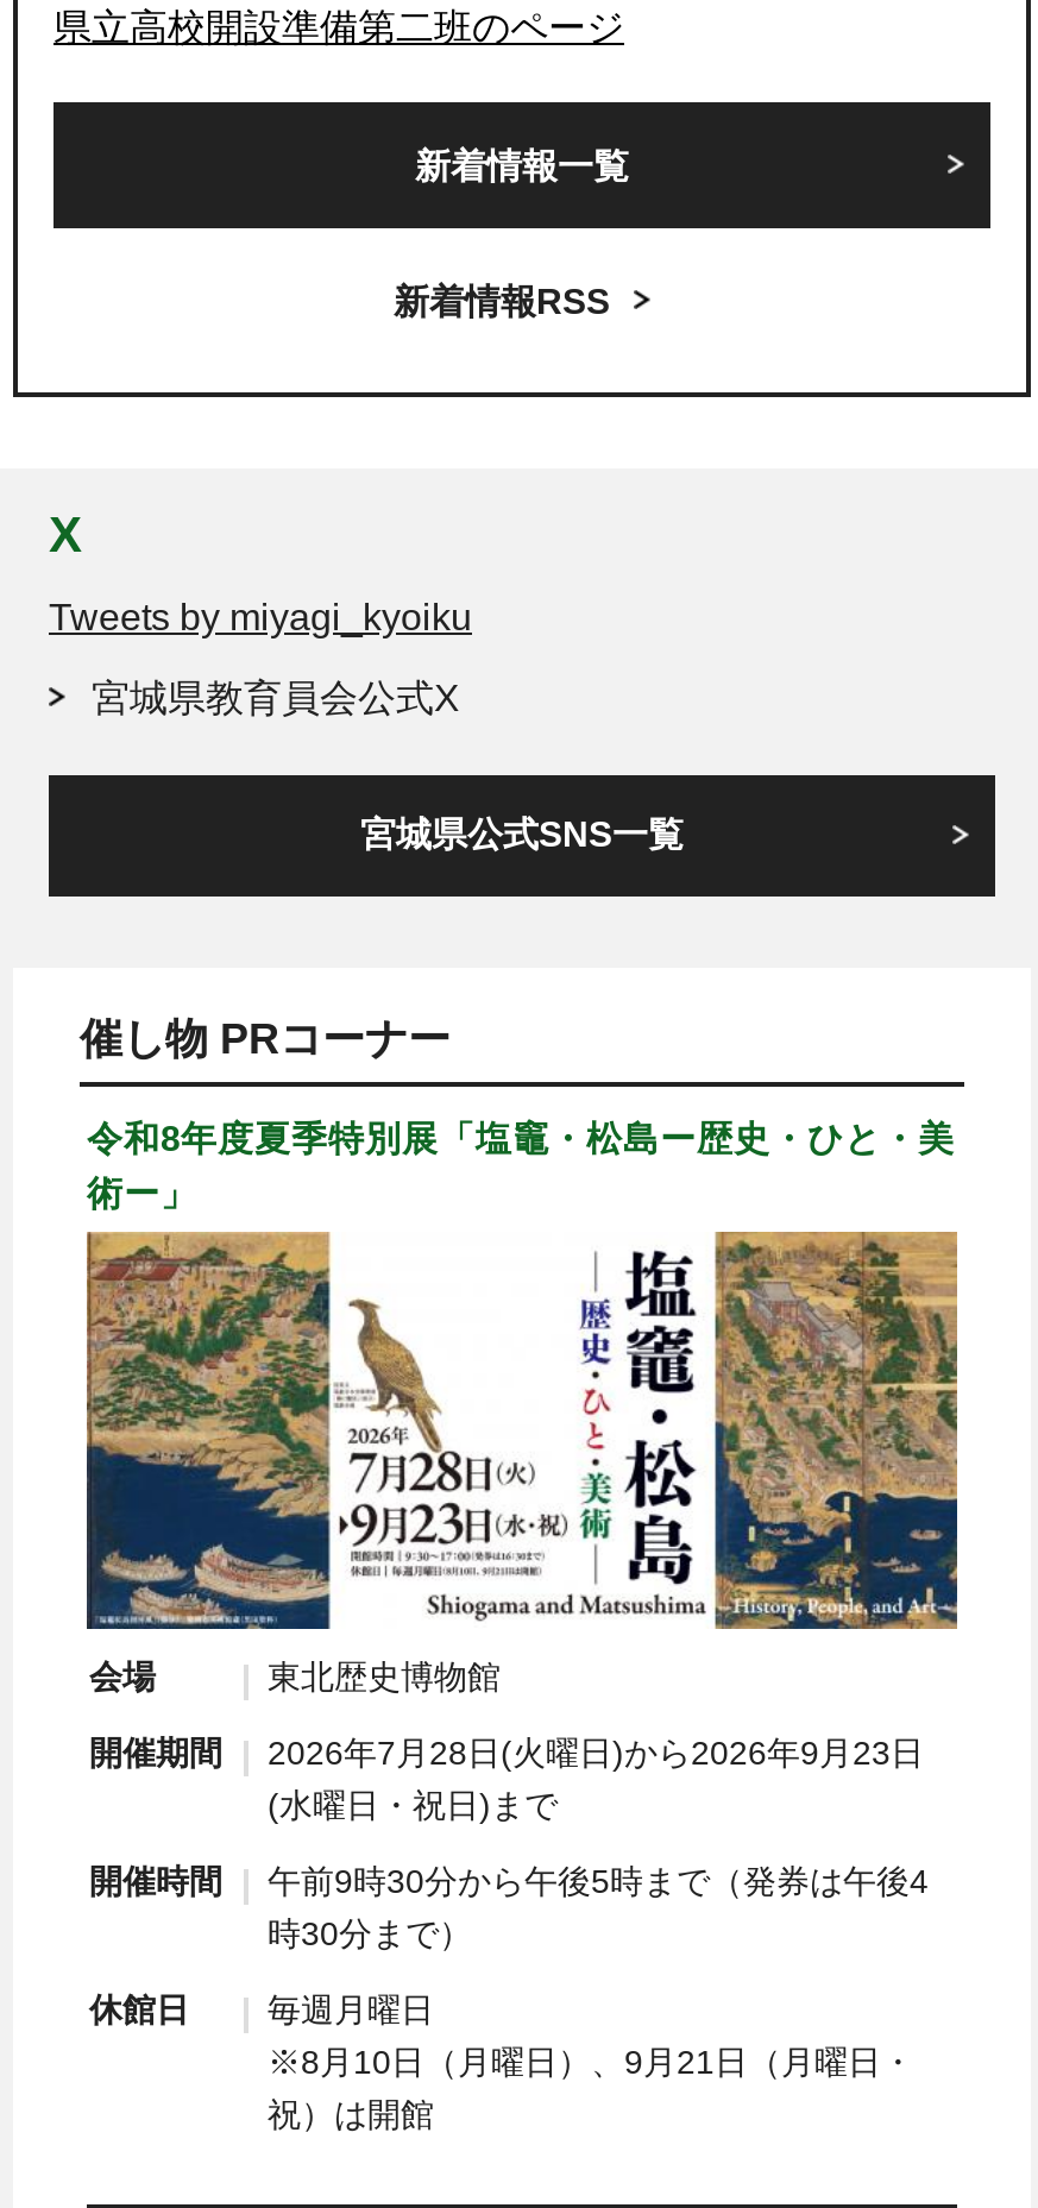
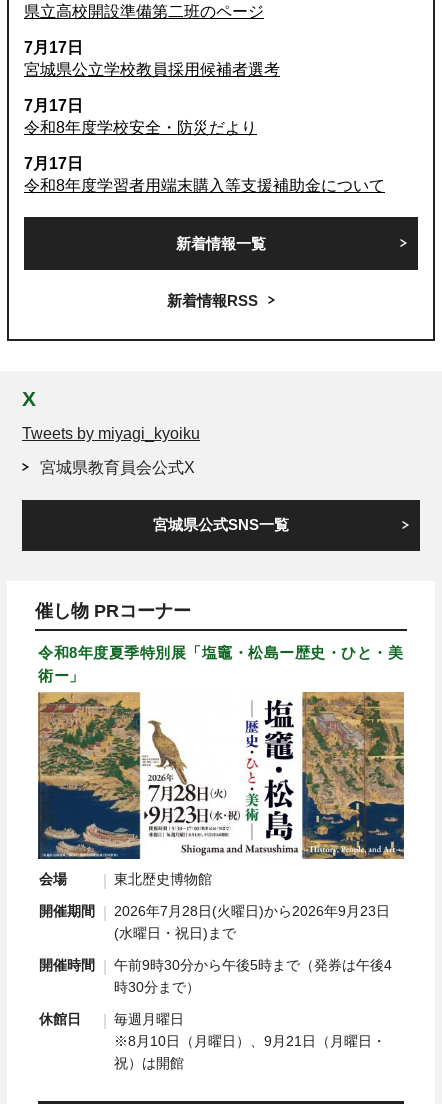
+ 7月17日
+ 宮城県公立学校教員採用候補者選考
+ 7月17日
+ 令和8年度学校安全・防災だより
+ 7月17日
+ 令和8年度学習者用端末購入等支援補助金について
